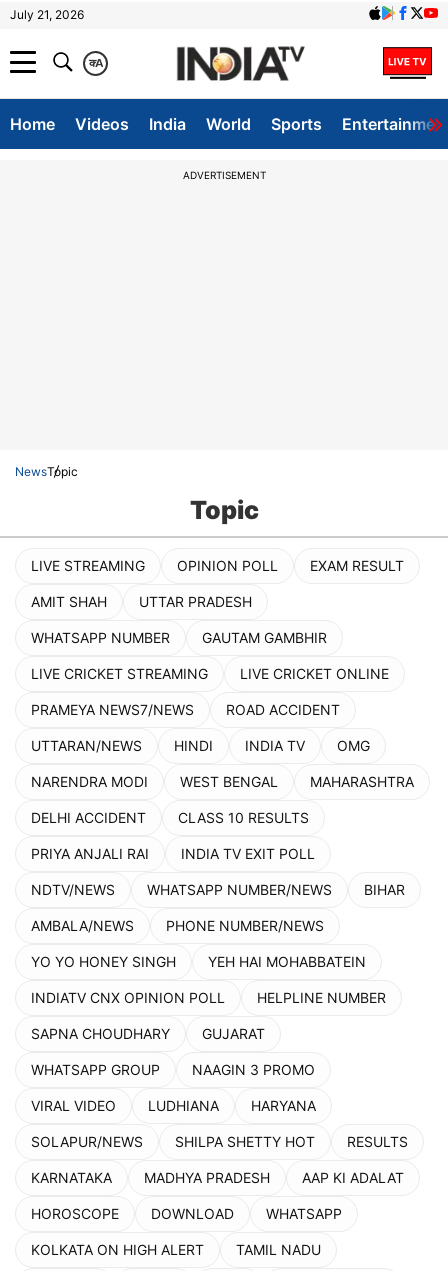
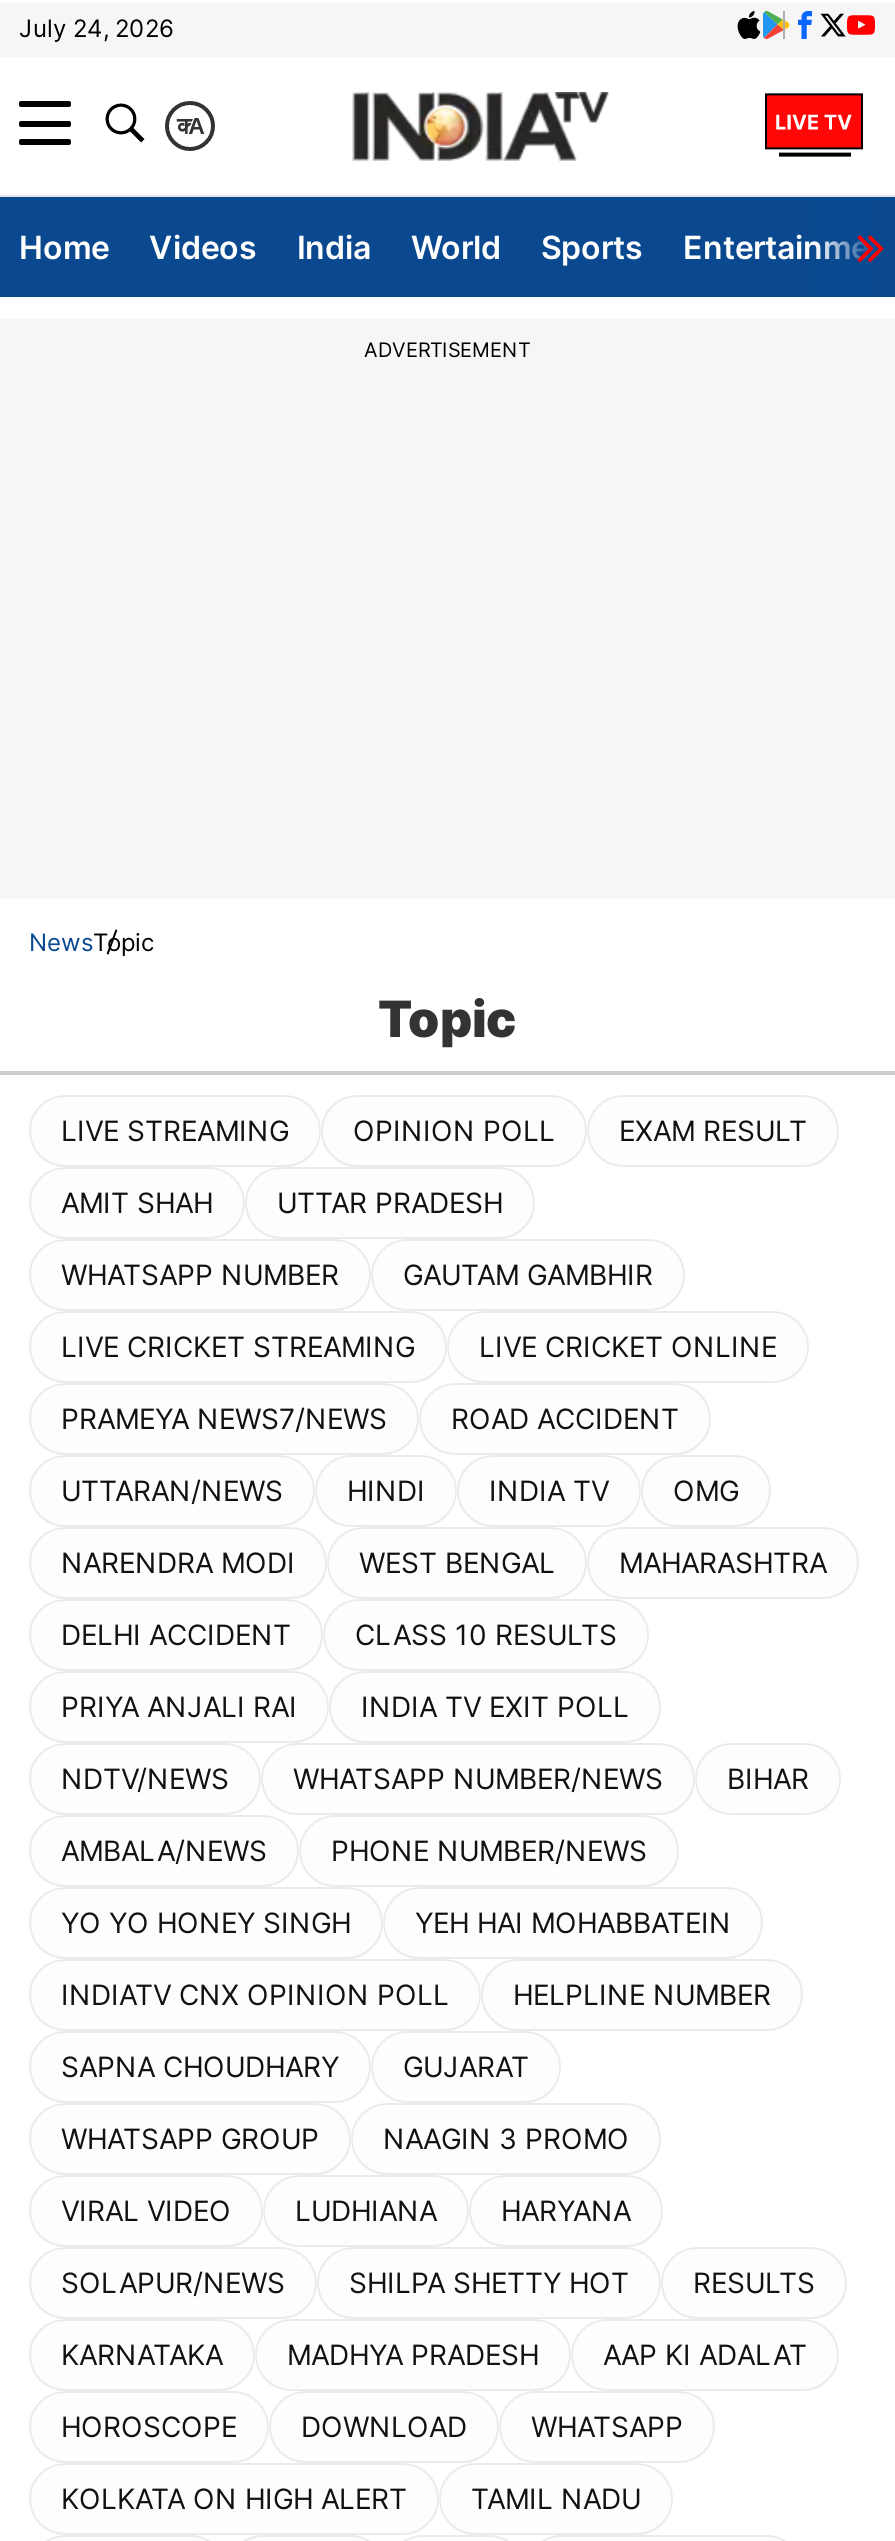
- July 21, 2026
+ July 24, 2026
